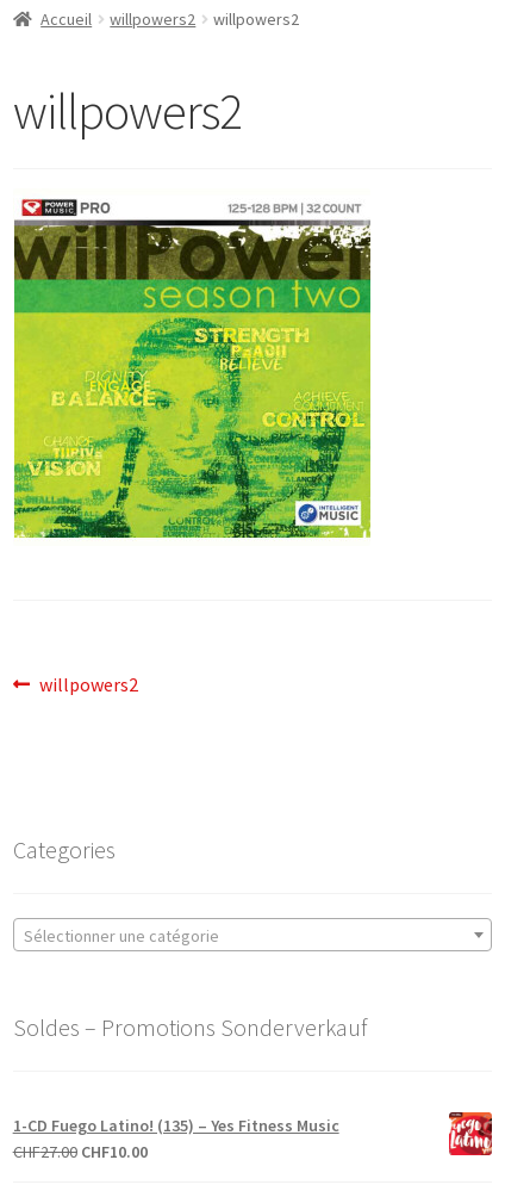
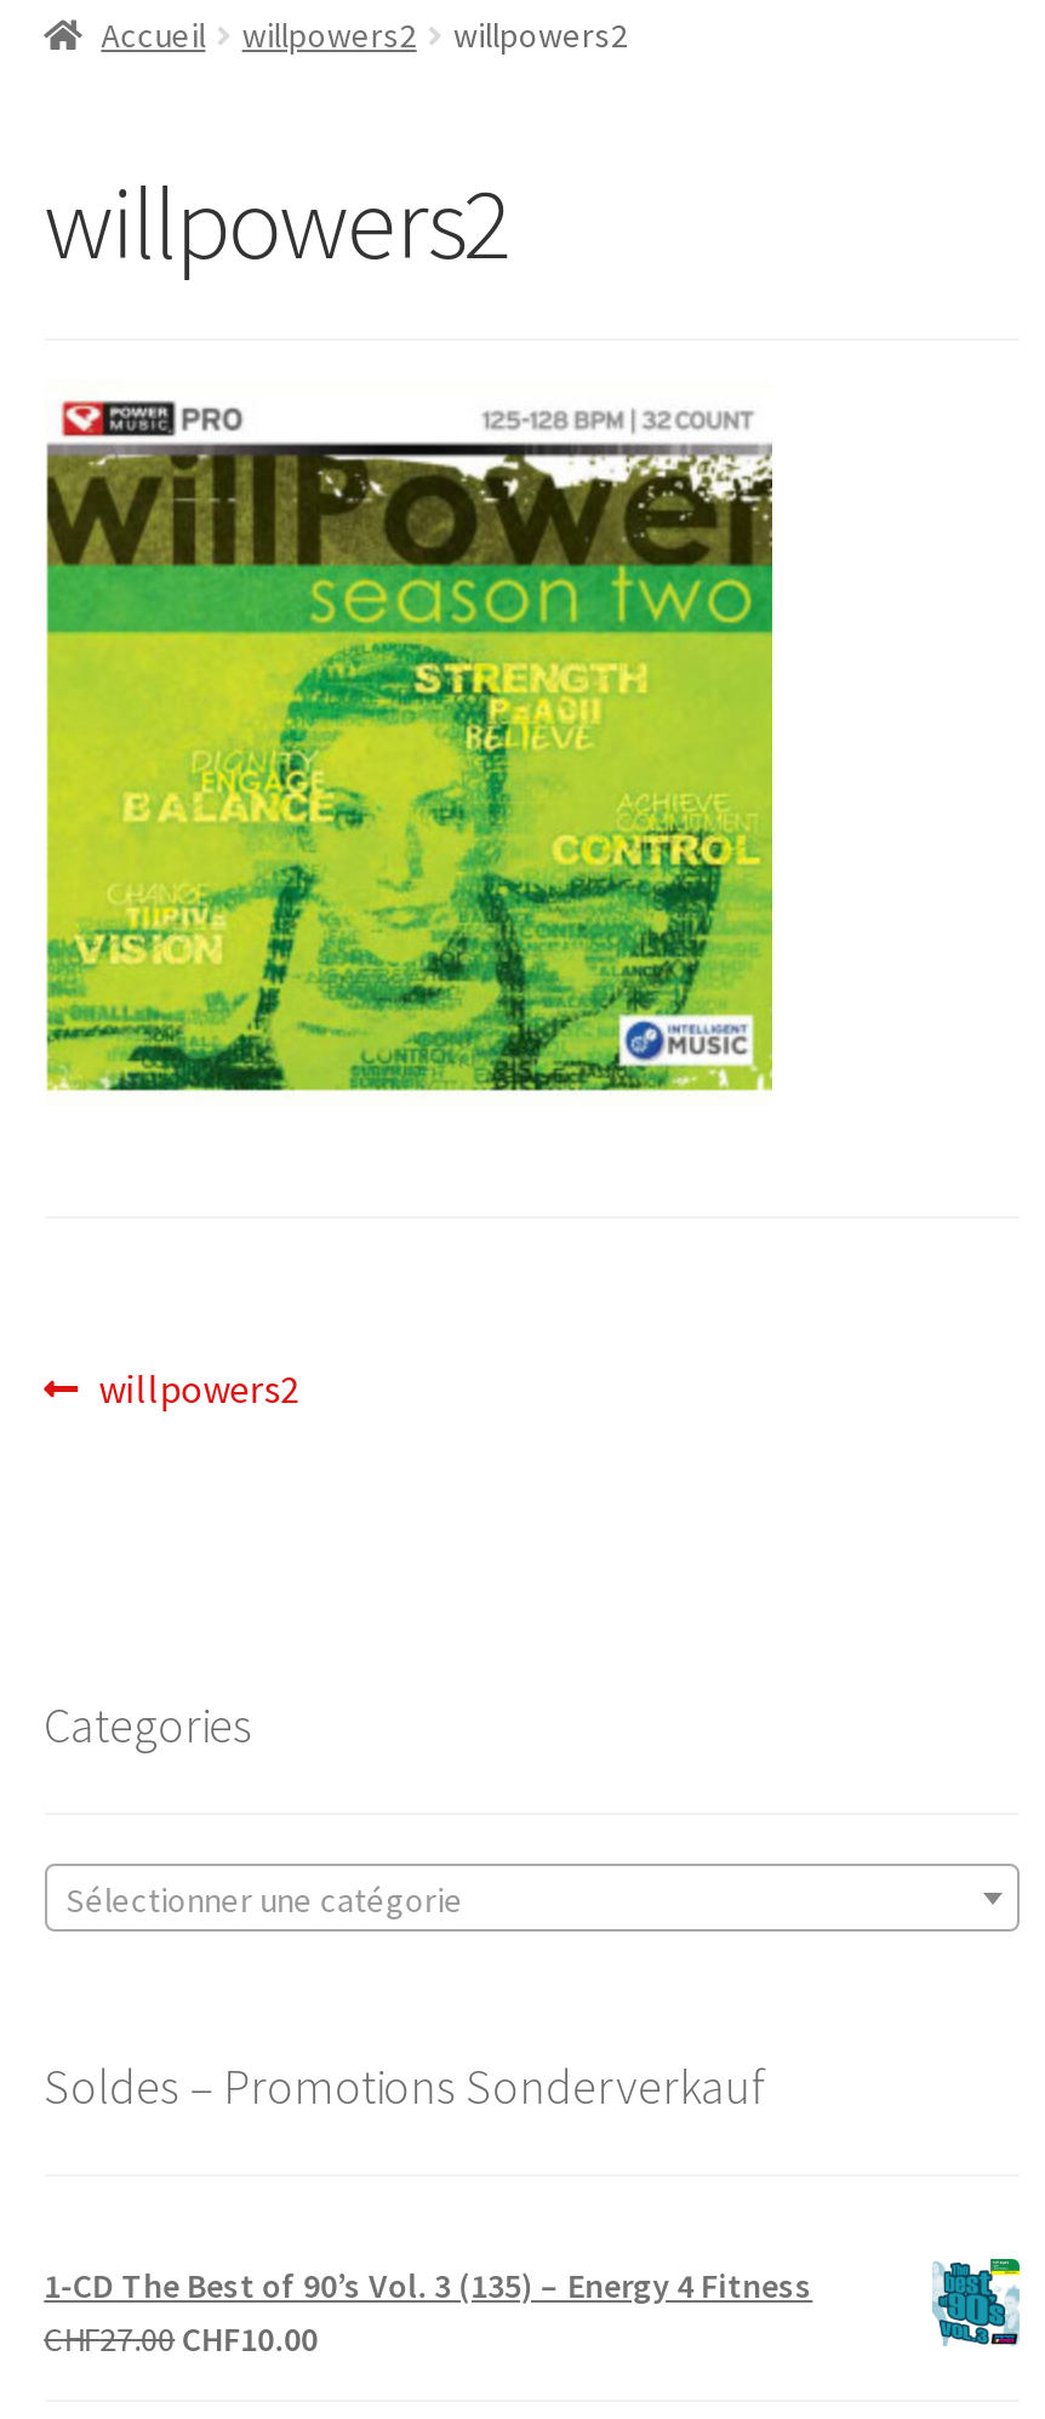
- 1-CD Fuego Latino! (135) – Yes Fitness Music
+ 1-CD The Best of 90’s Vol. 3 (135) – Energy 4 Fitness

- [image]
+ [image]
